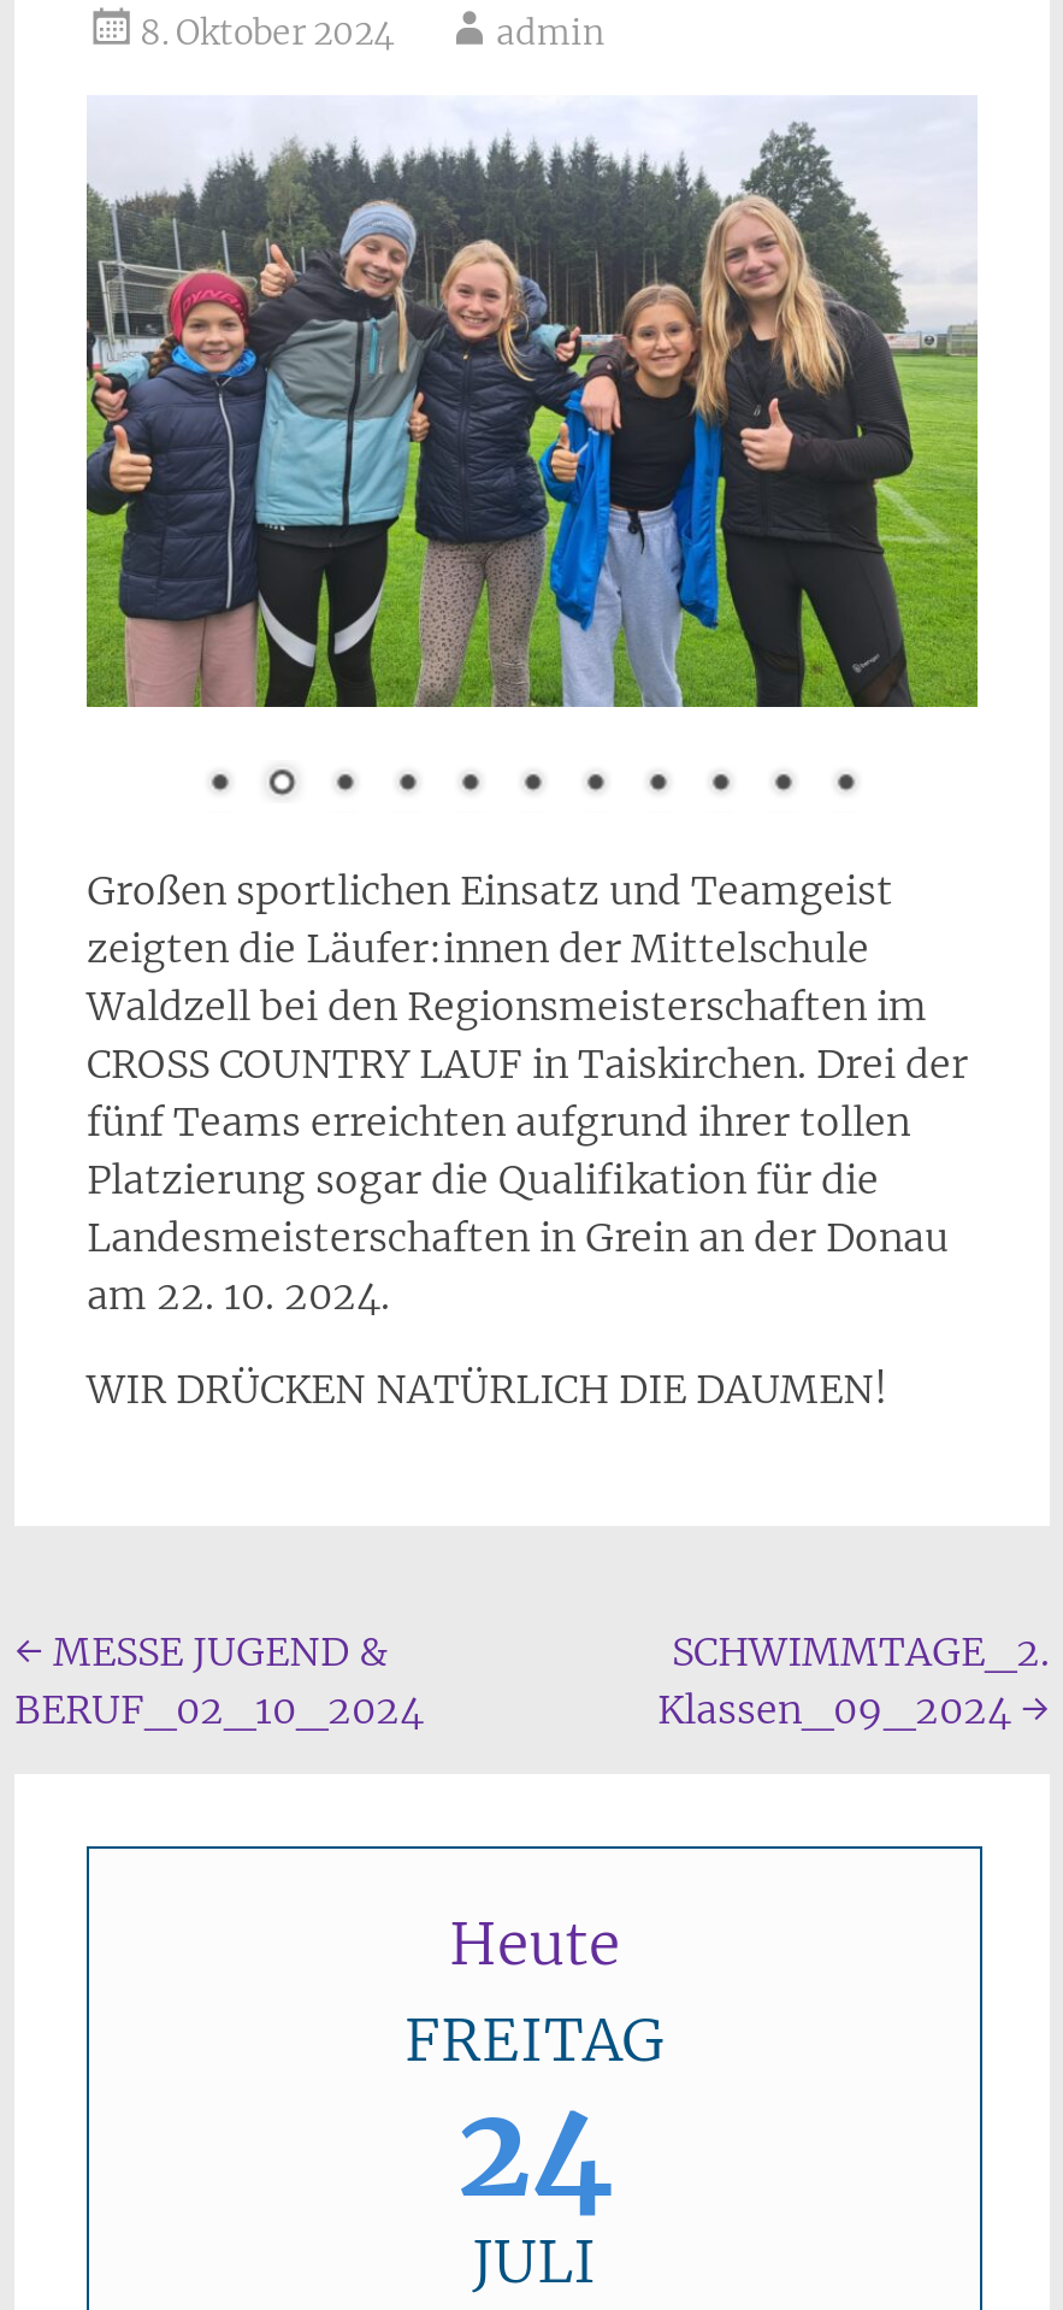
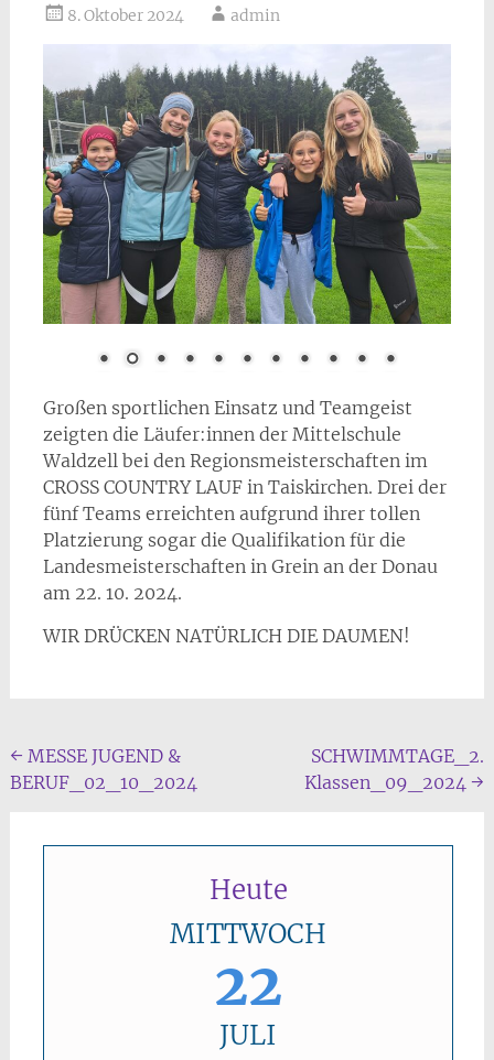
- FREITAG
- 24
+ MITTWOCH
+ 22
